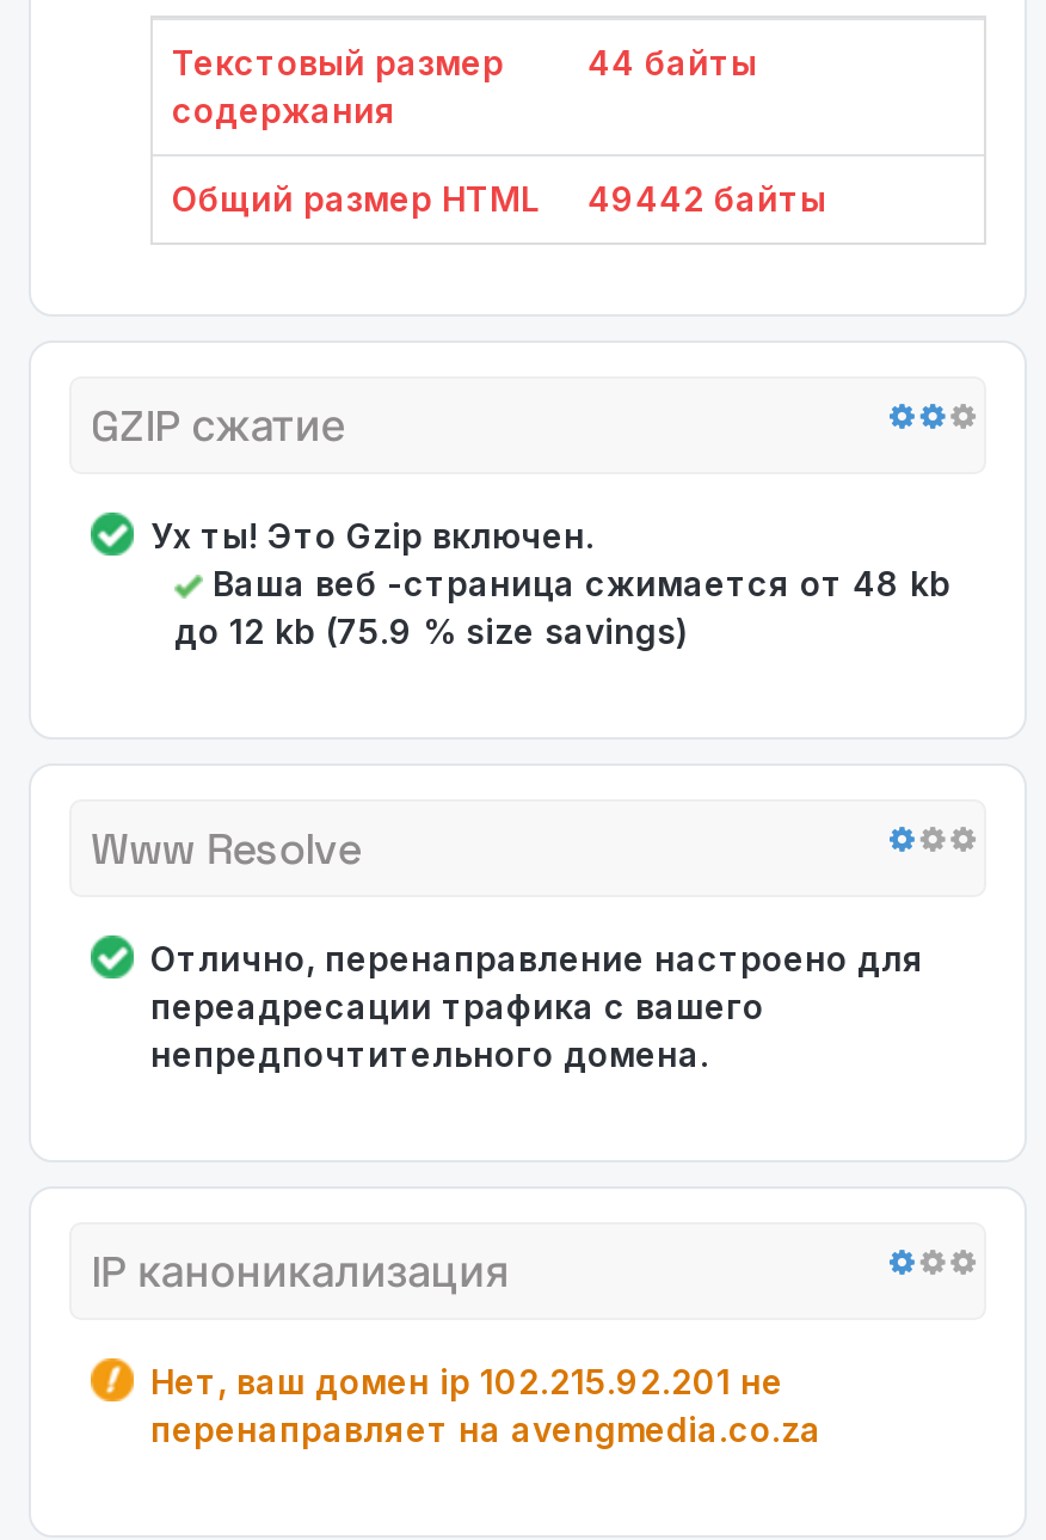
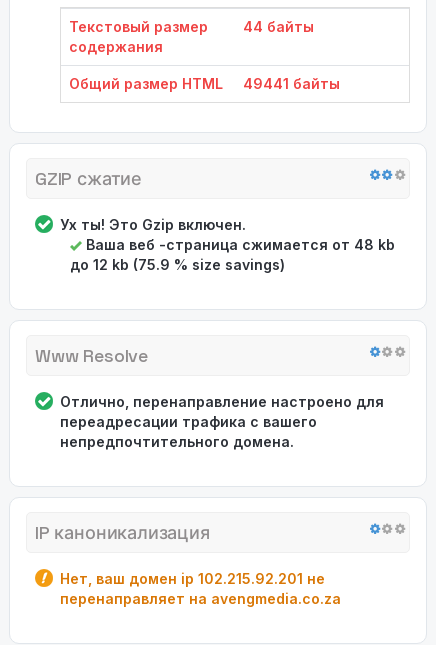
- Общий размер HTML 49442 байты
+ Общий размер HTML 49441 байты
